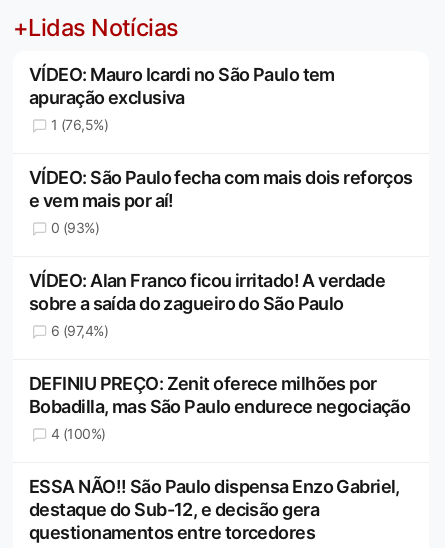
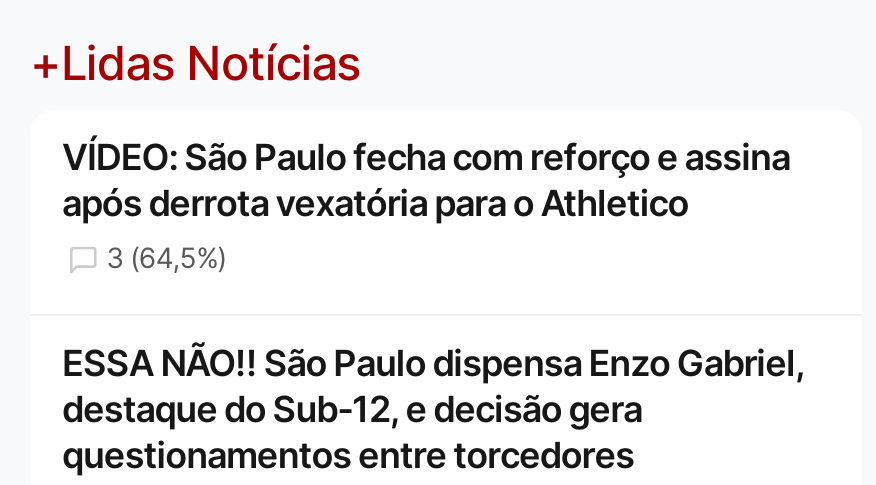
- VÍDEO: Mauro Icardi no São Paulo tem
- apuração exclusiva
- 1 (76,5%)
- VÍDEO: São Paulo fecha com mais dois reforços
- e vem mais por aí!
- 0 (93%)
- VÍDEO: Alan Franco ficou irritado! A verdade
- sobre a saída do zagueiro do São Paulo
- 6 (97,4%)
- DEFINIU PREÇO: Zenit oferece milhões por
- Bobadilla, mas São Paulo endurece negociação
- 4 (100%)
+ VÍDEO: São Paulo fecha com reforço e assina
+ após derrota vexatória para o Athletico
+ 3 (64,5%)
